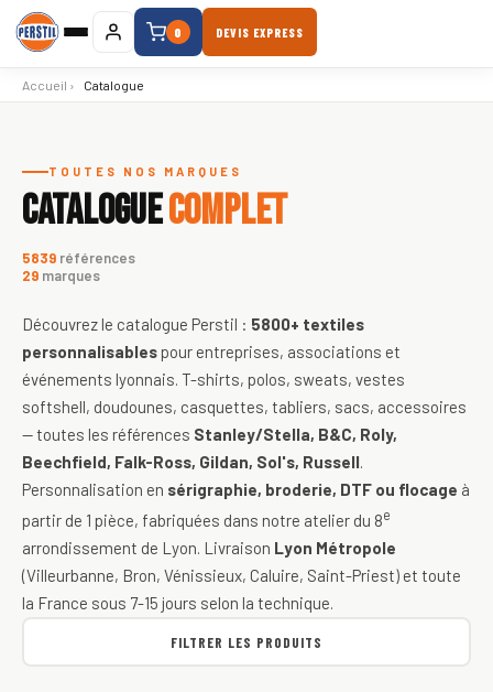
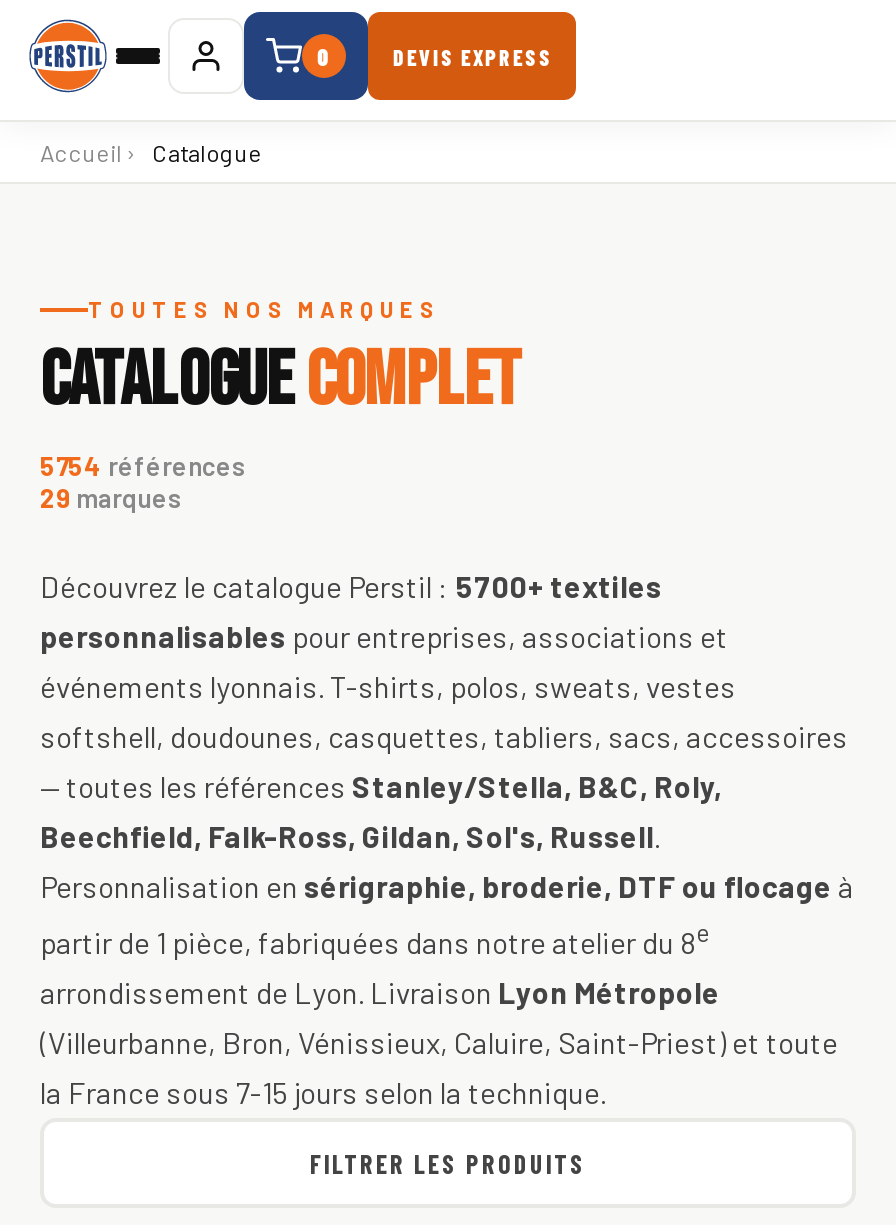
- 5839 références
+ 5754 références

- Découvrez le catalogue Perstil : 5800+ textiles
+ Découvrez le catalogue Perstil : 5700+ textiles
